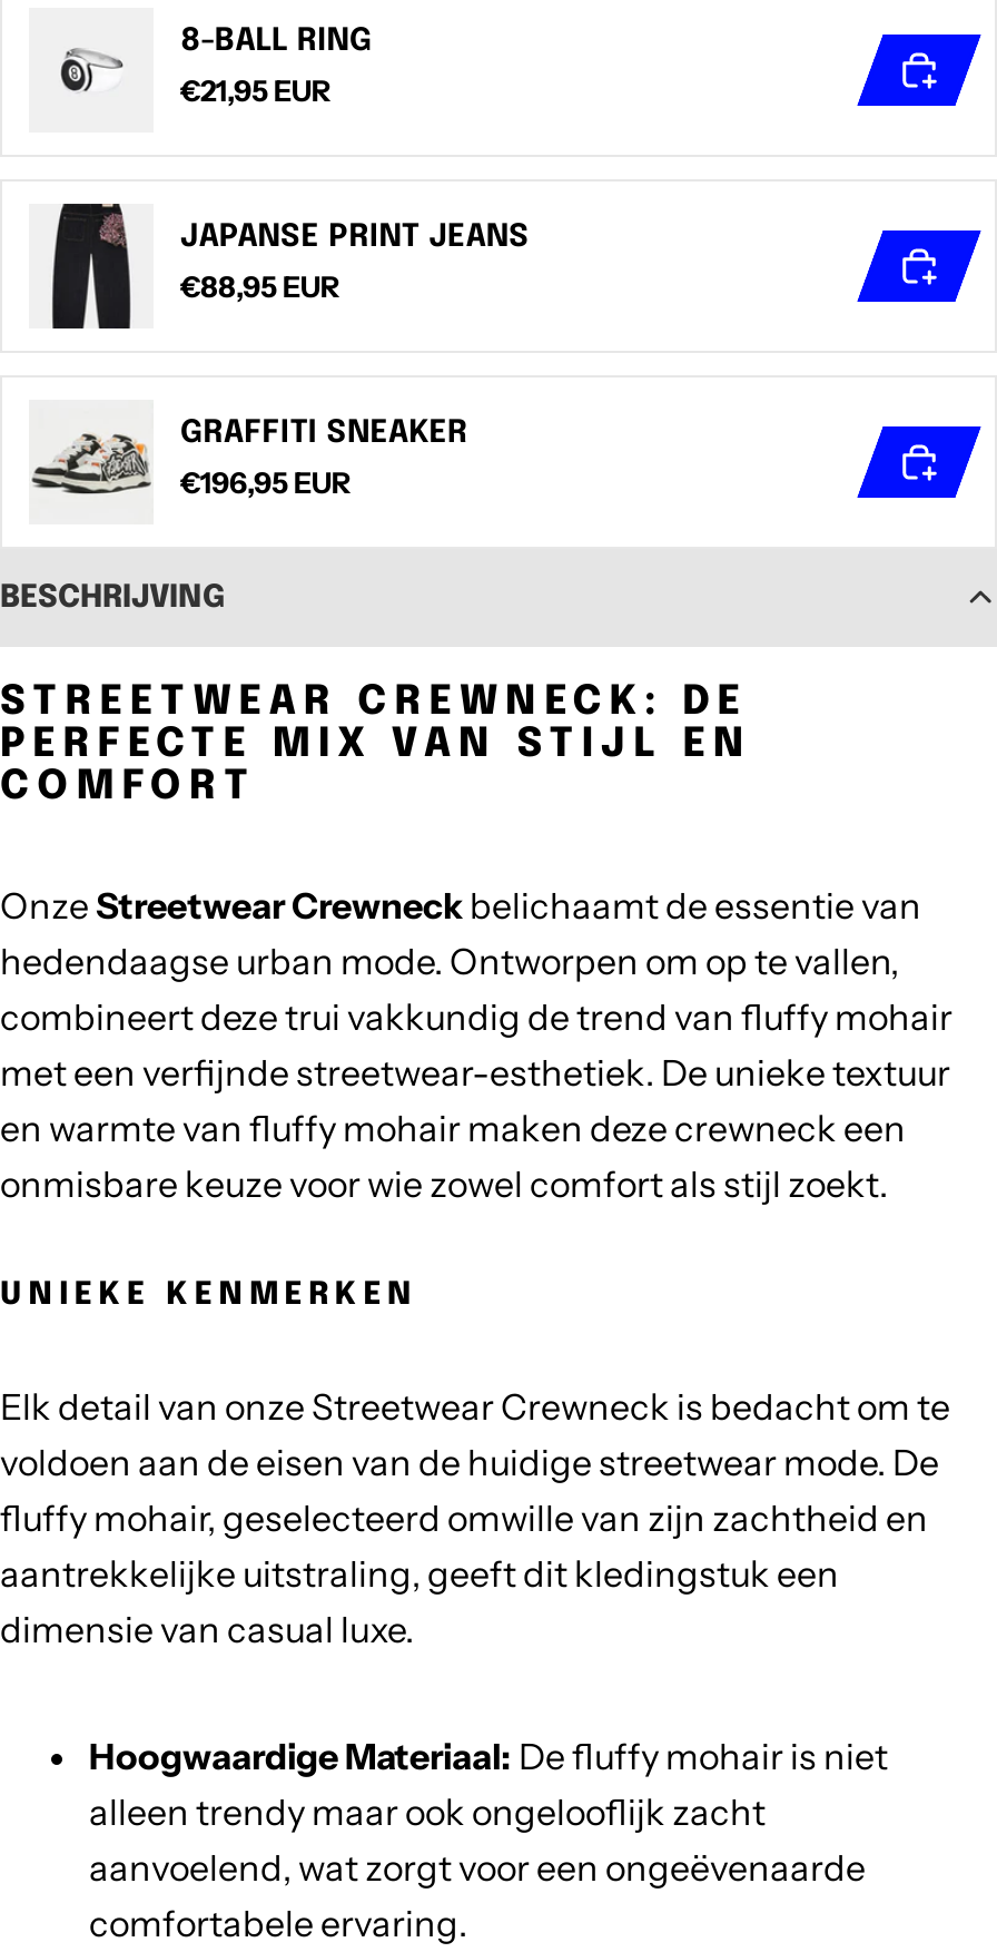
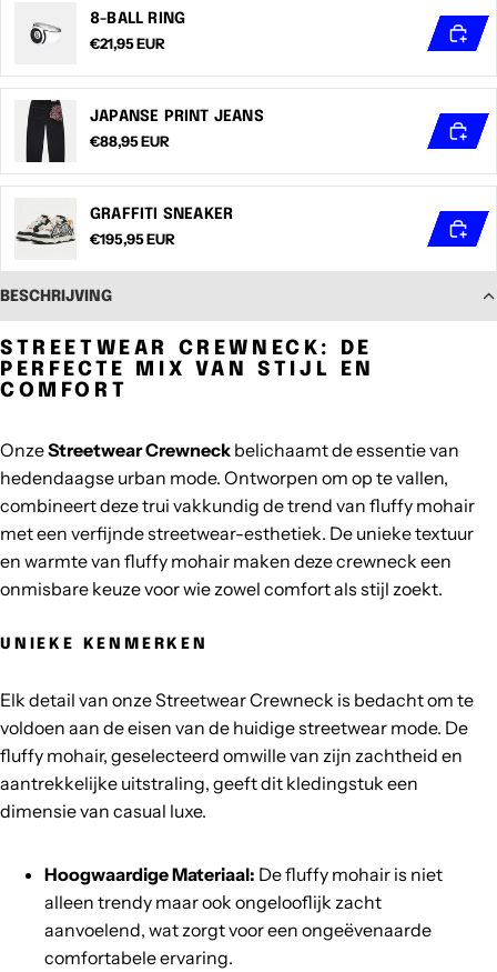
- €196,95 EUR
+ €195,95 EUR
